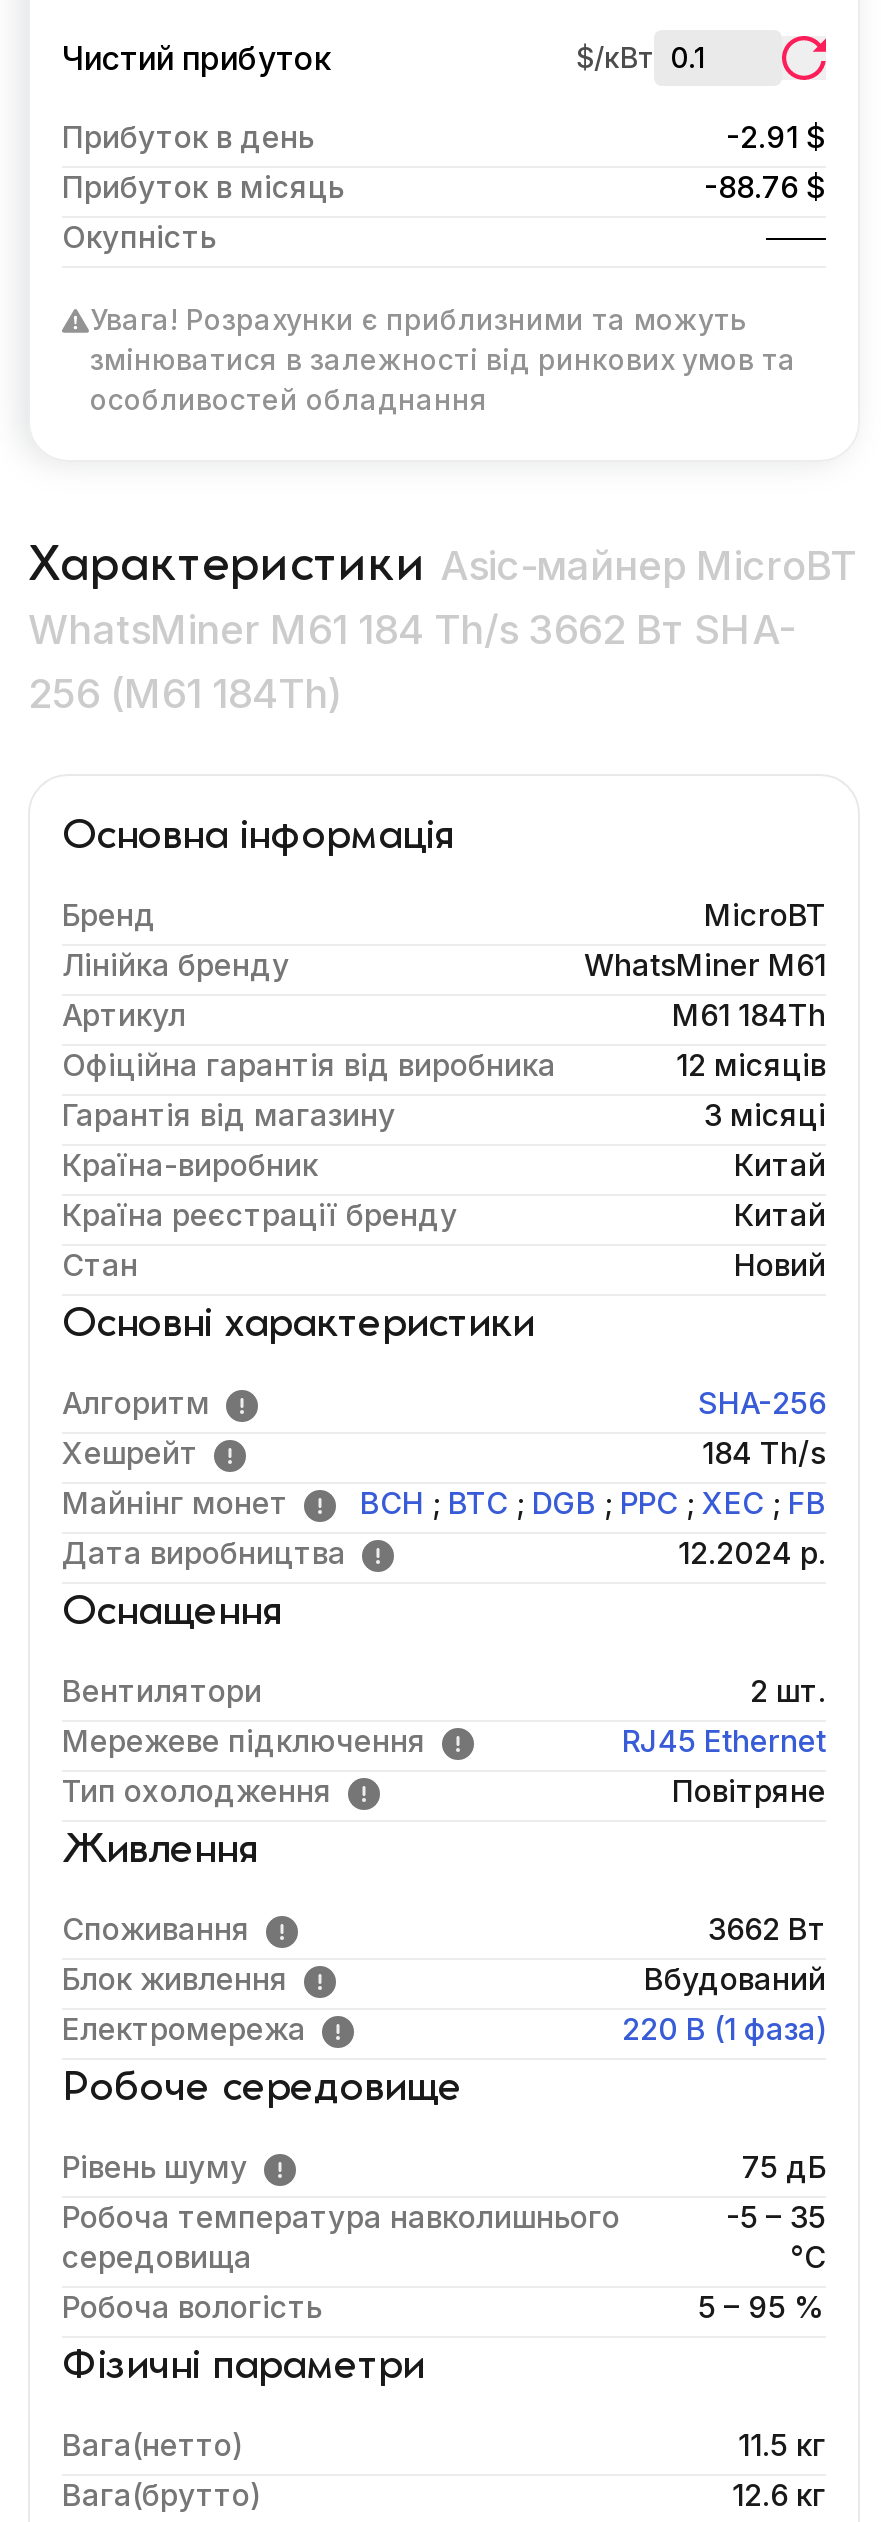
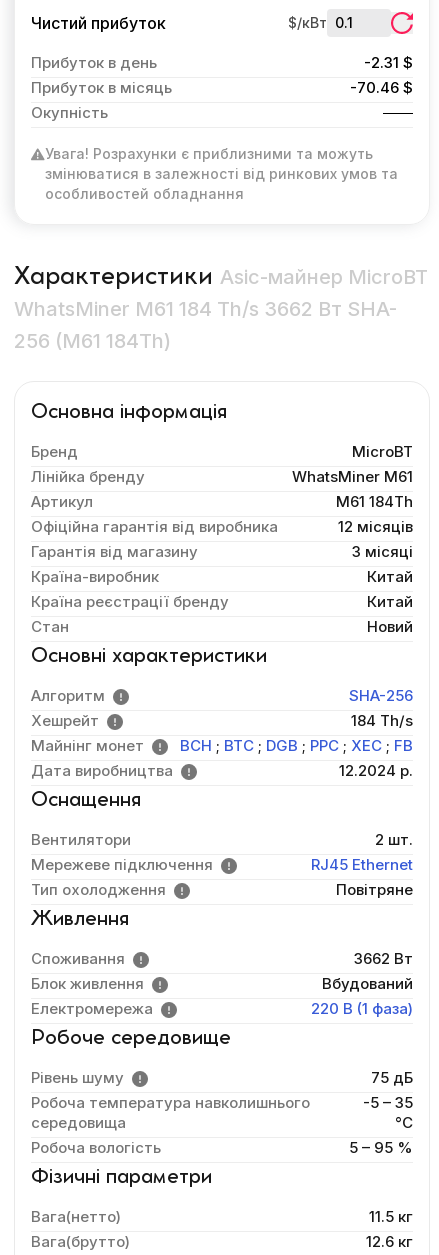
- -2.91 $
+ -2.31 $

- -88.76 $
+ -70.46 $
